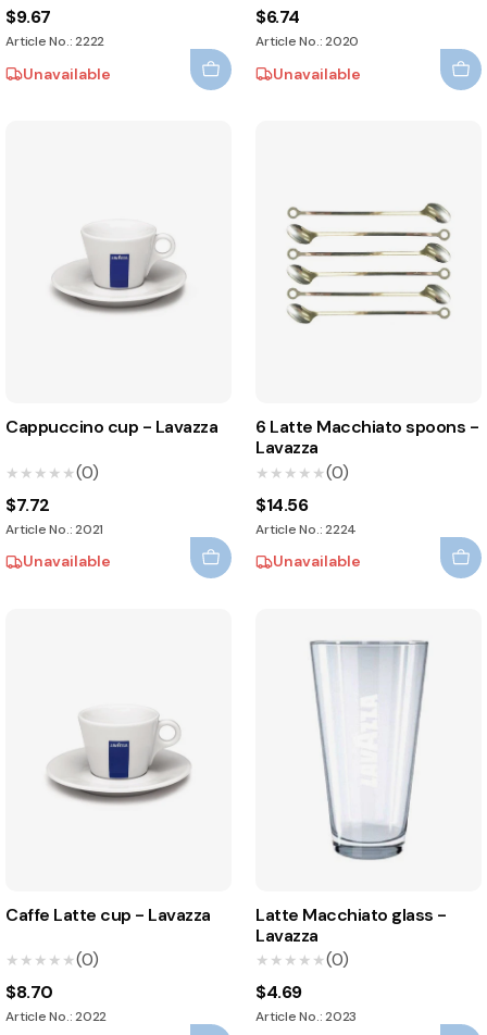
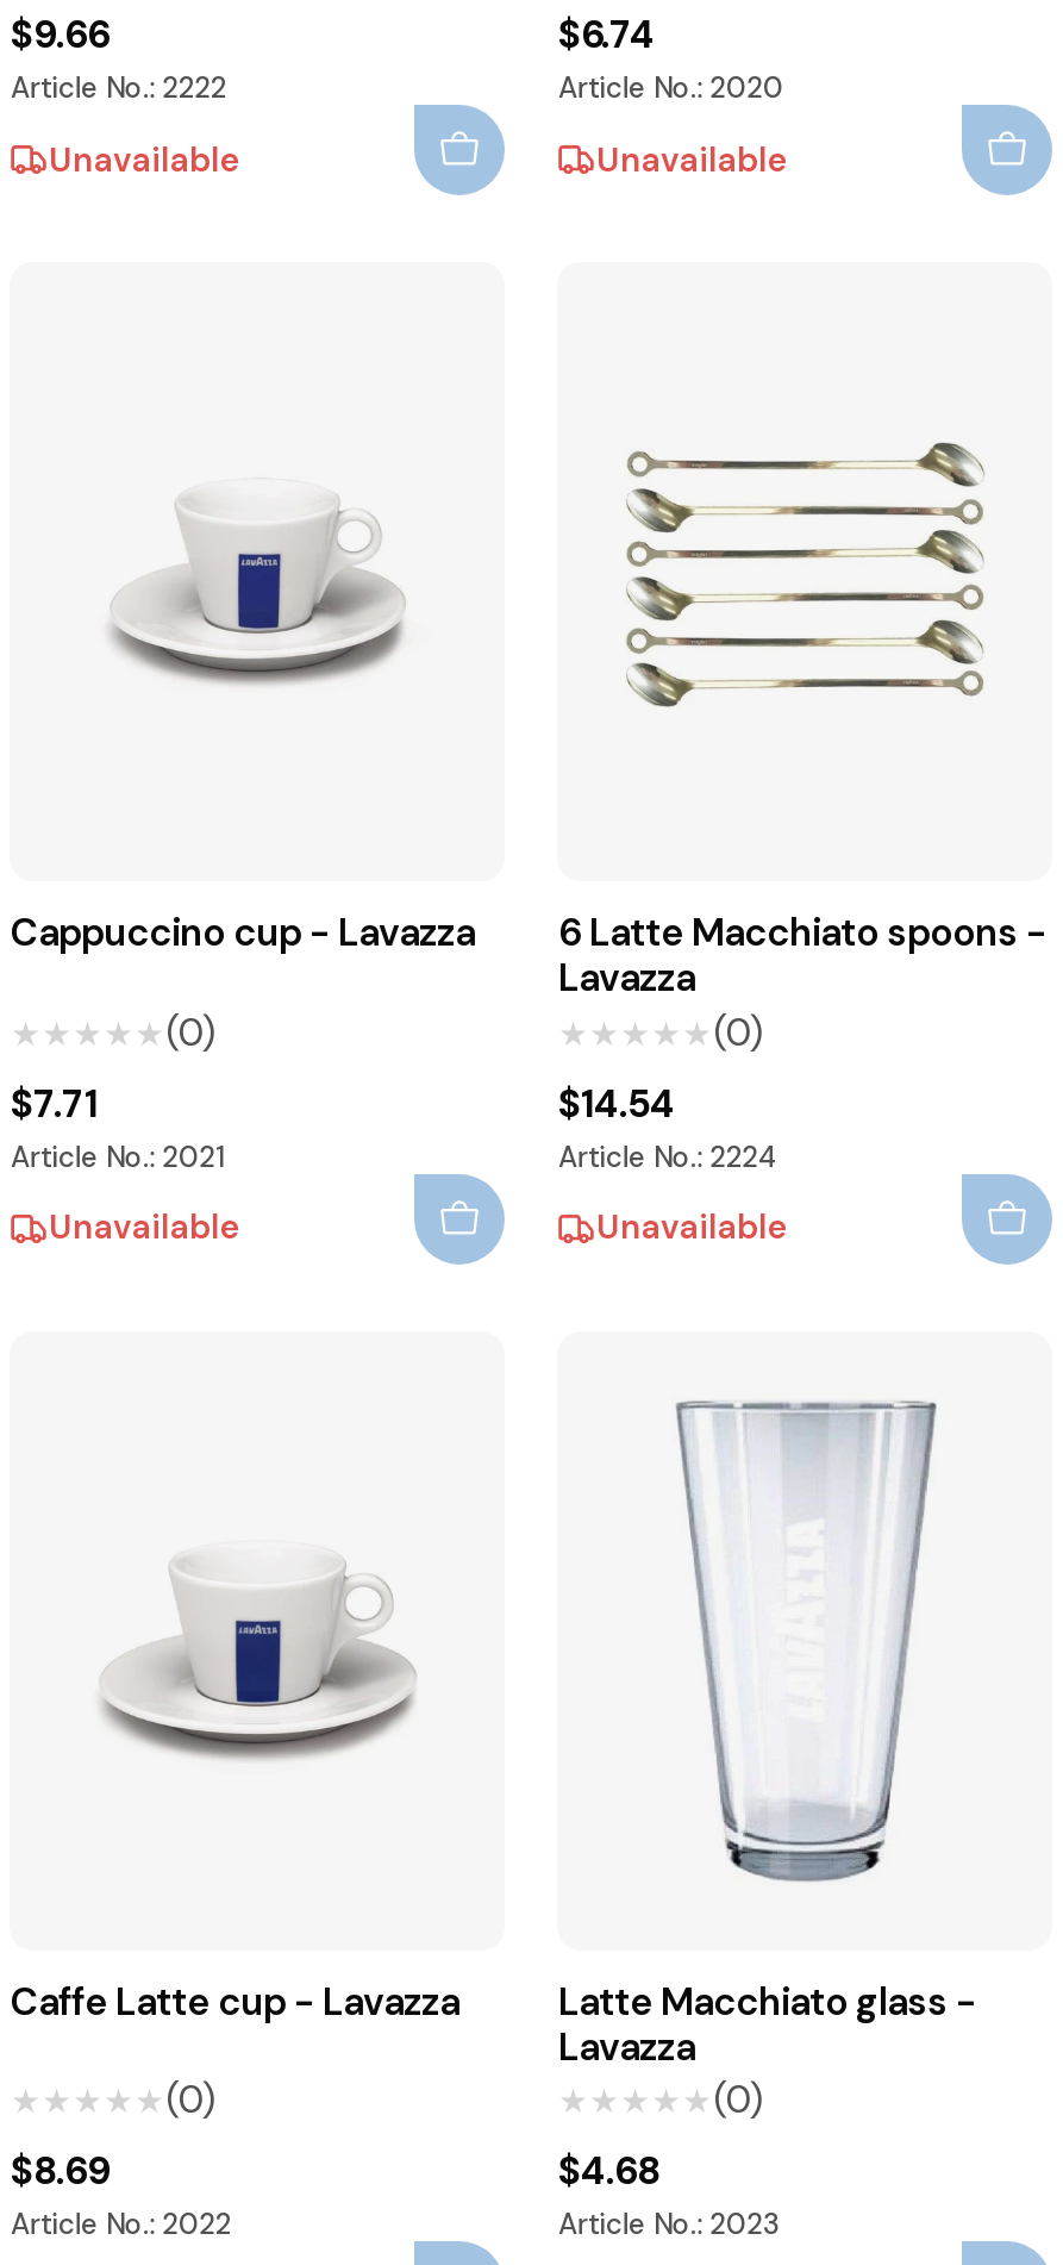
- $9.67
+ $9.66

- $7.72
+ $7.71

- $14.56
+ $14.54

- $8.70
+ $8.69

- $4.69
+ $4.68
